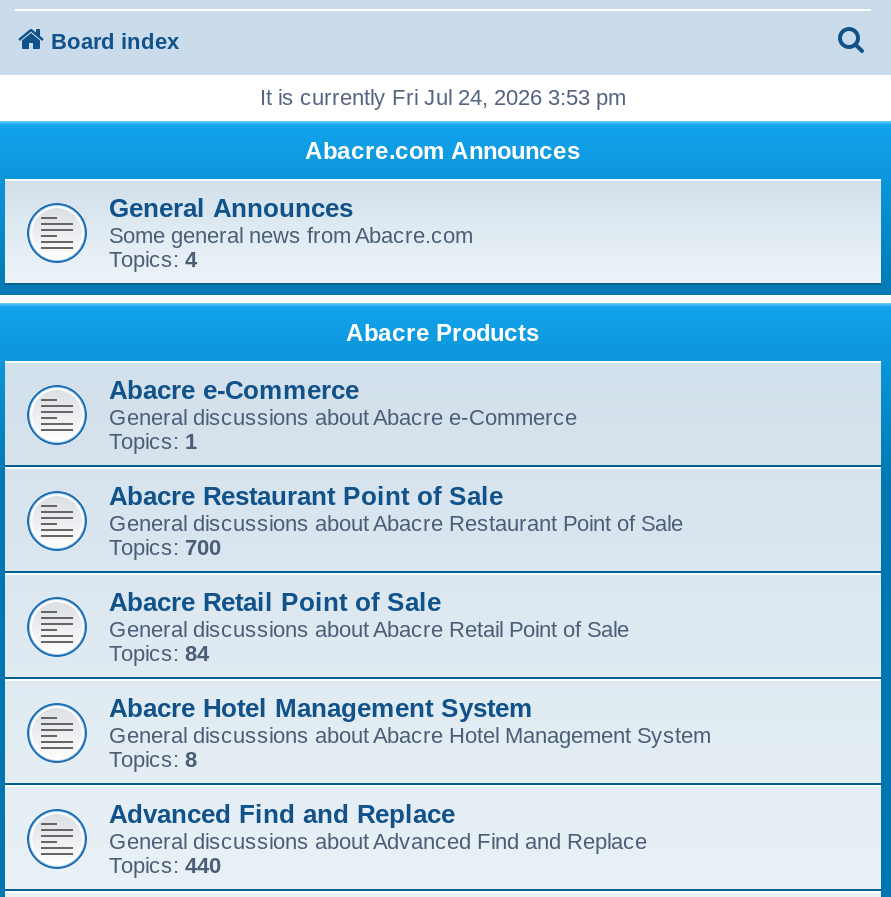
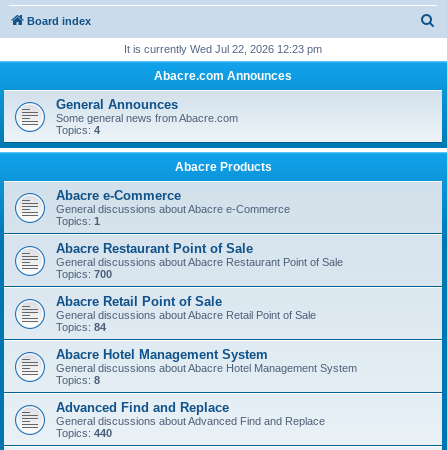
- It is currently Fri Jul 24, 2026 3:53 pm
+ It is currently Wed Jul 22, 2026 12:23 pm
